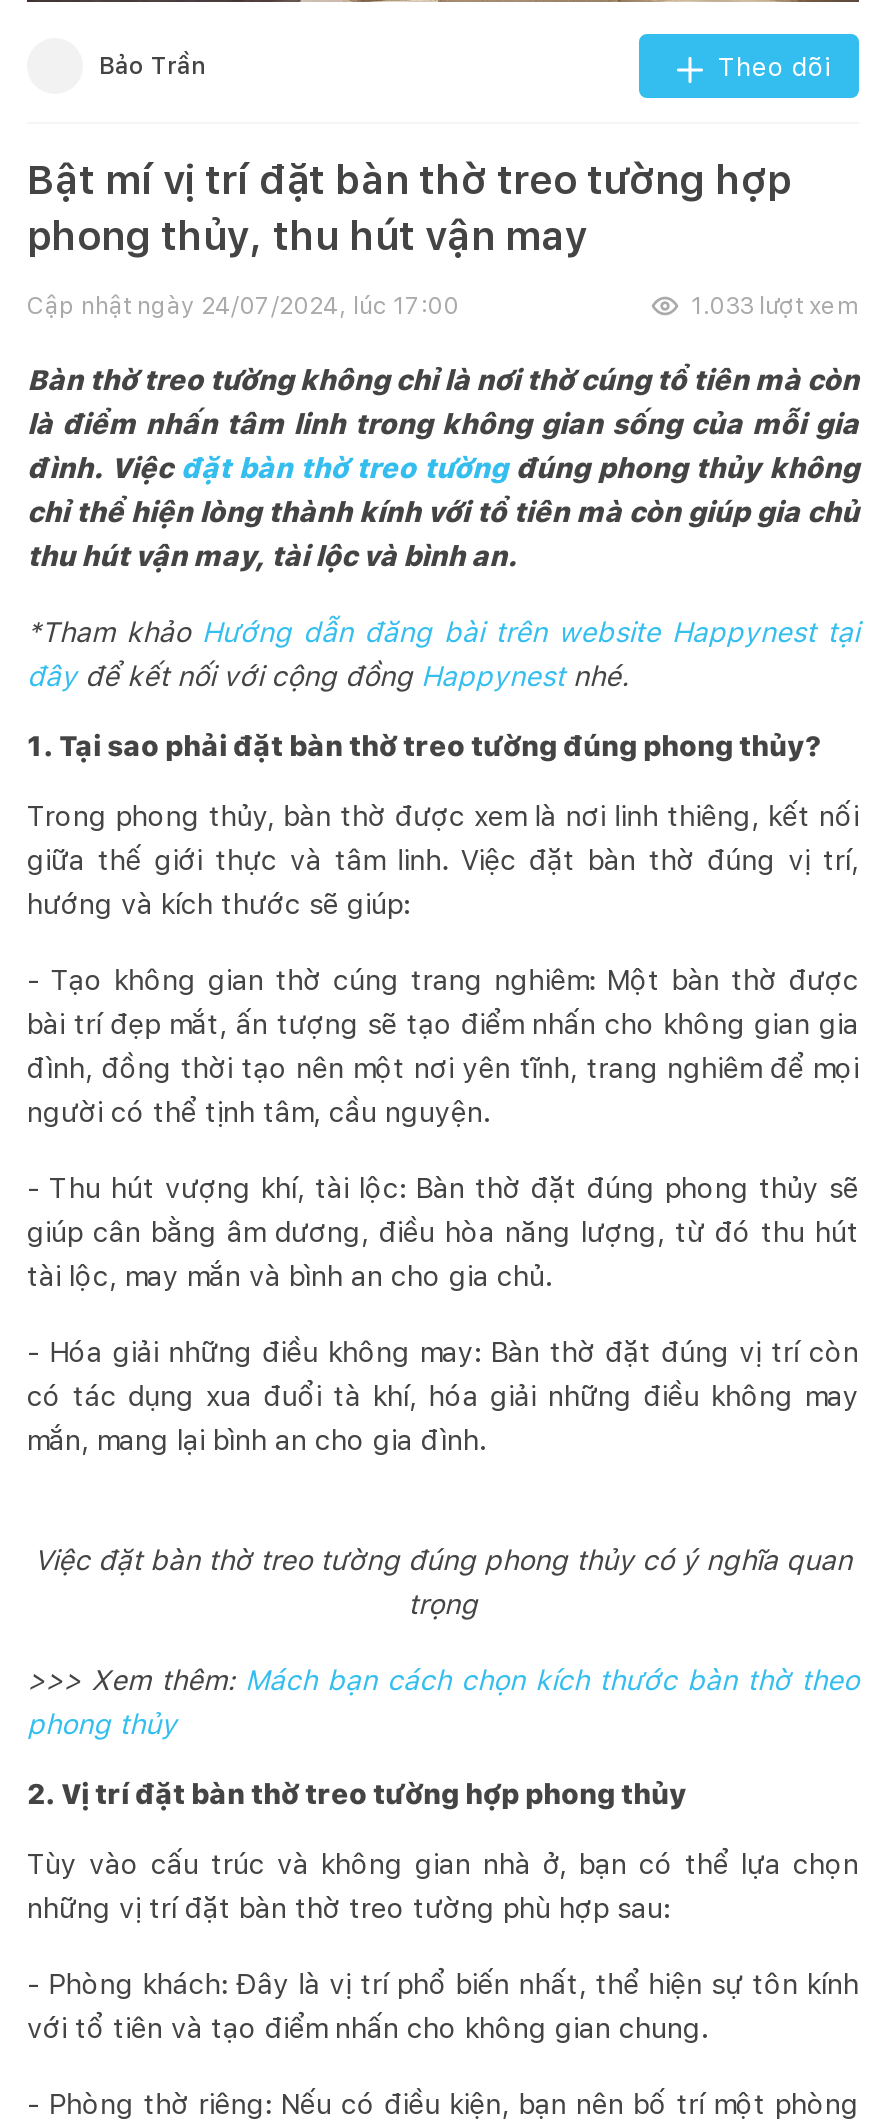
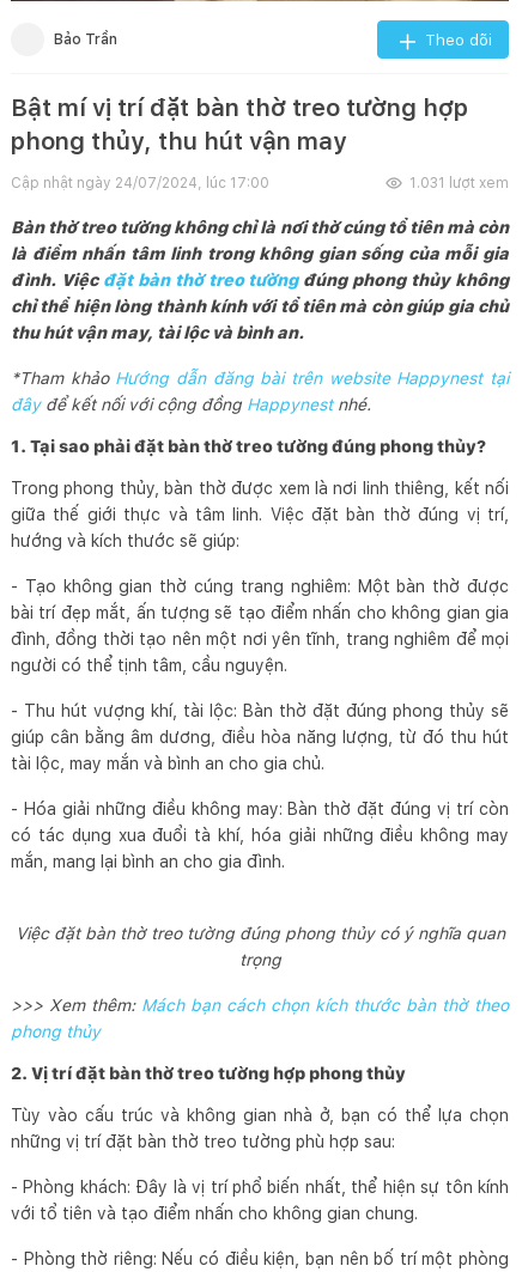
- 1.033 lượt xem
+ 1.031 lượt xem
